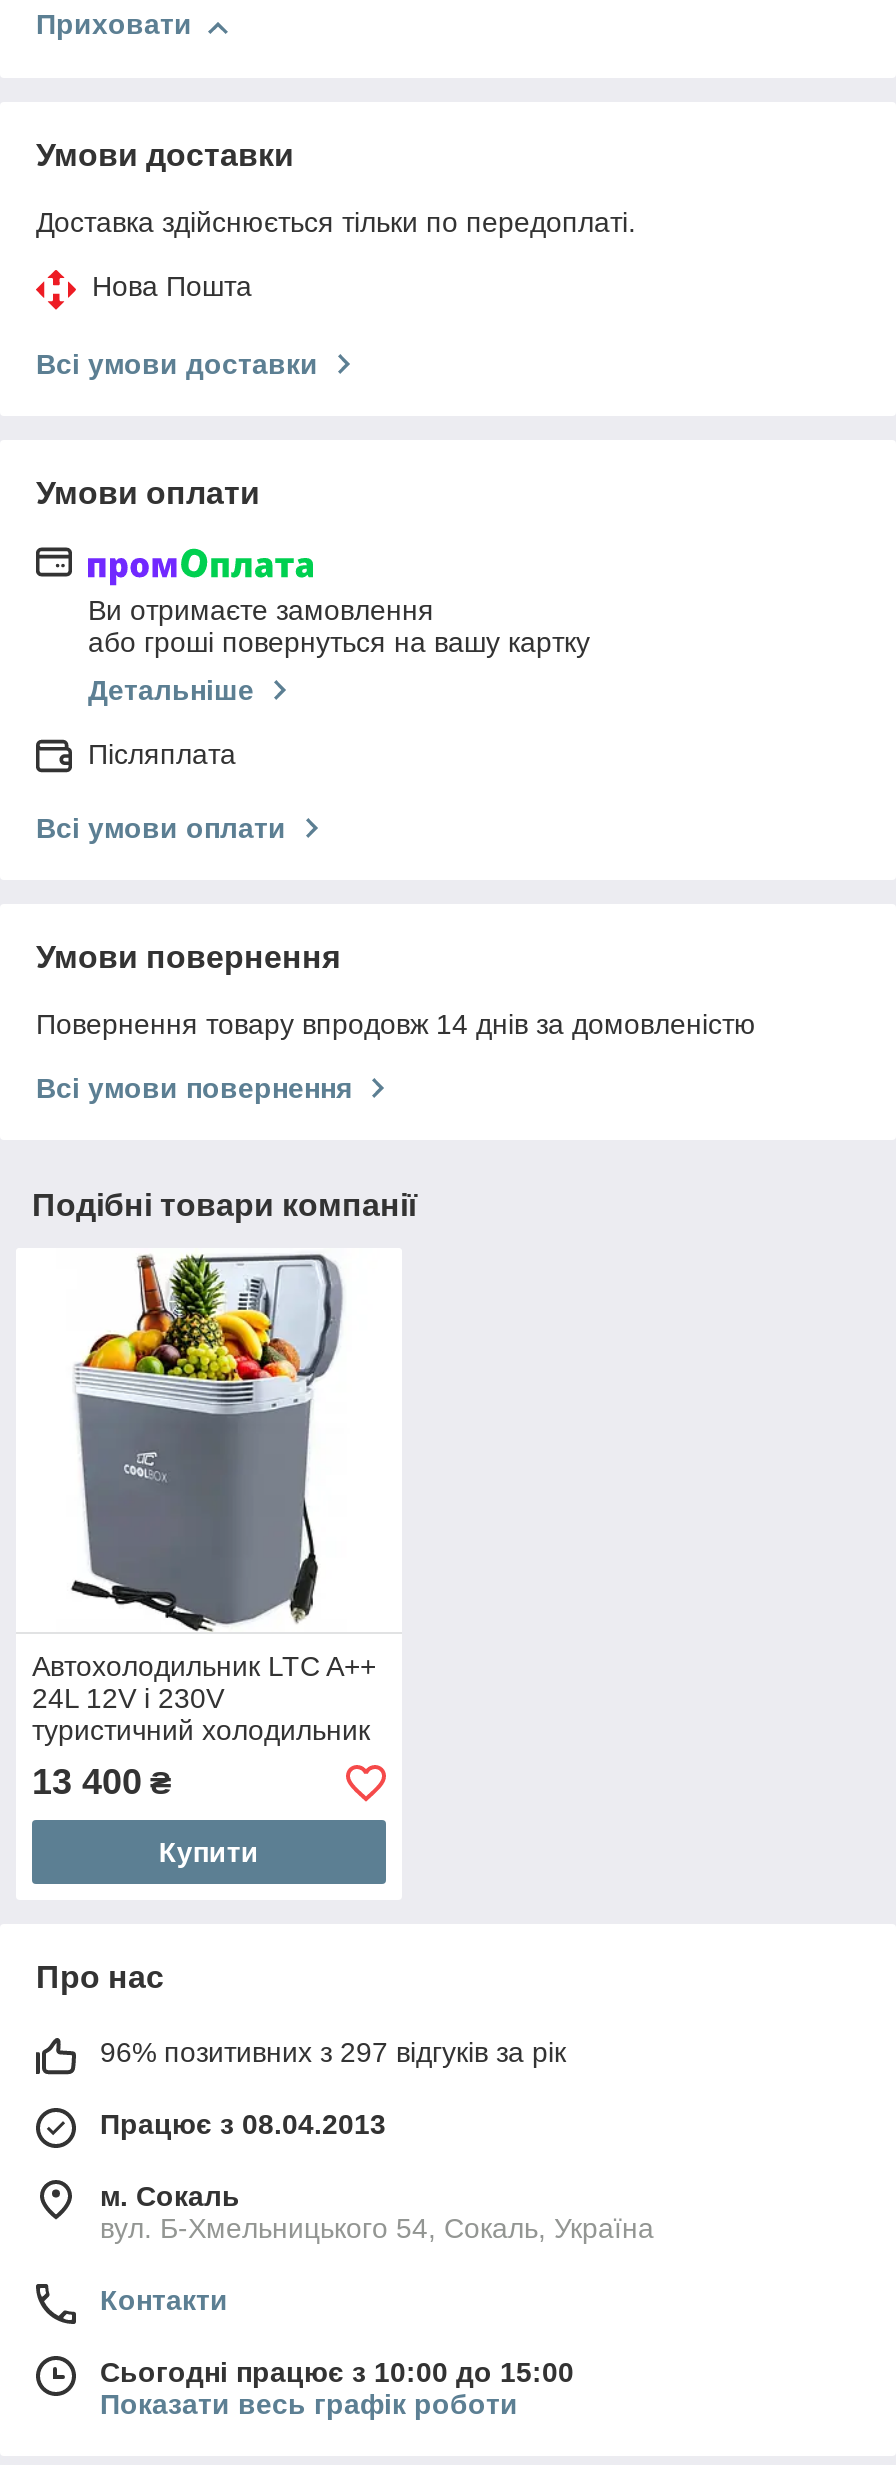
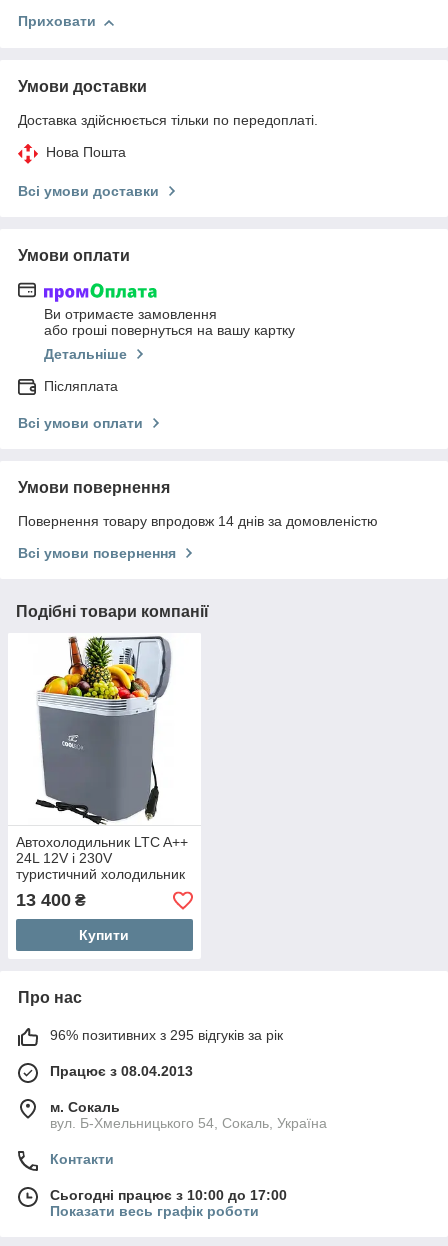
- 96% позитивних з 297 відгуків за рік
+ 96% позитивних з 295 відгуків за рік

- Сьогодні працює з 10:00 до 15:00
+ Сьогодні працює з 10:00 до 17:00
